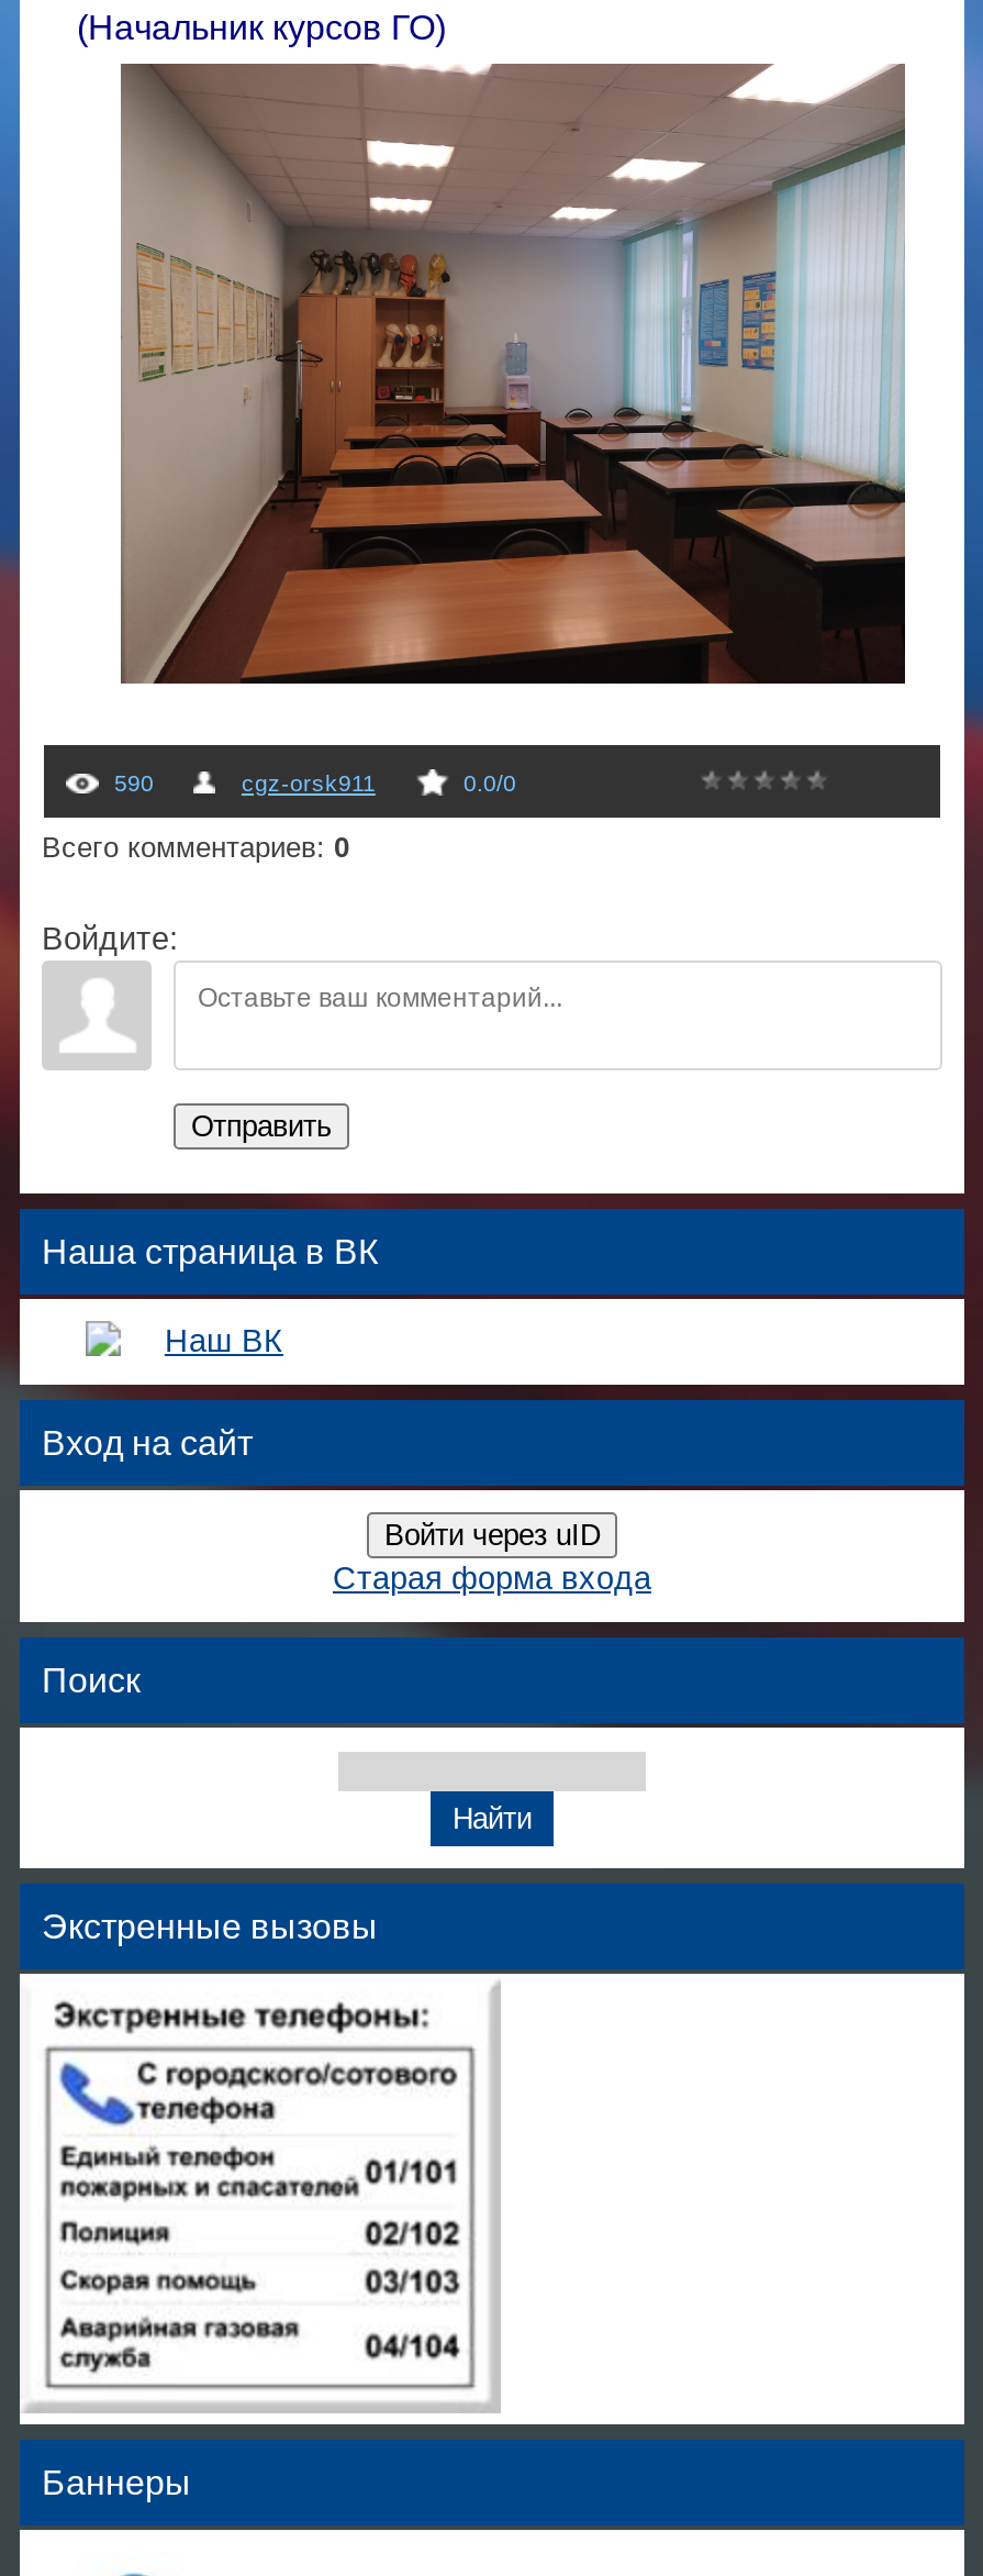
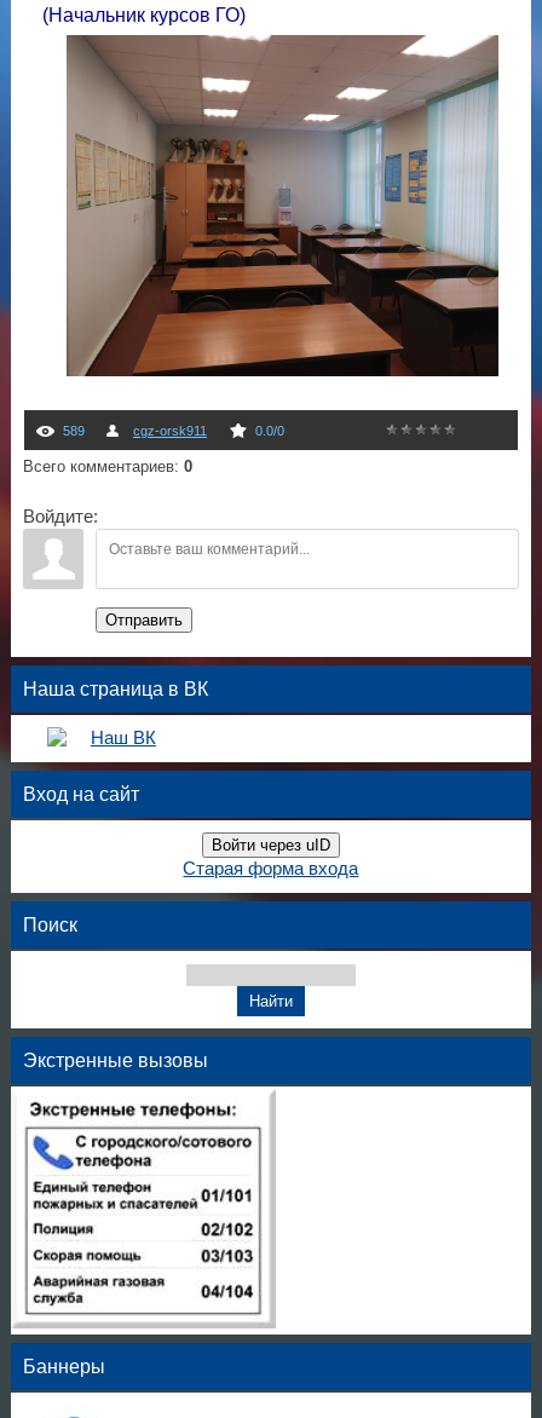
- 590
+ 589
